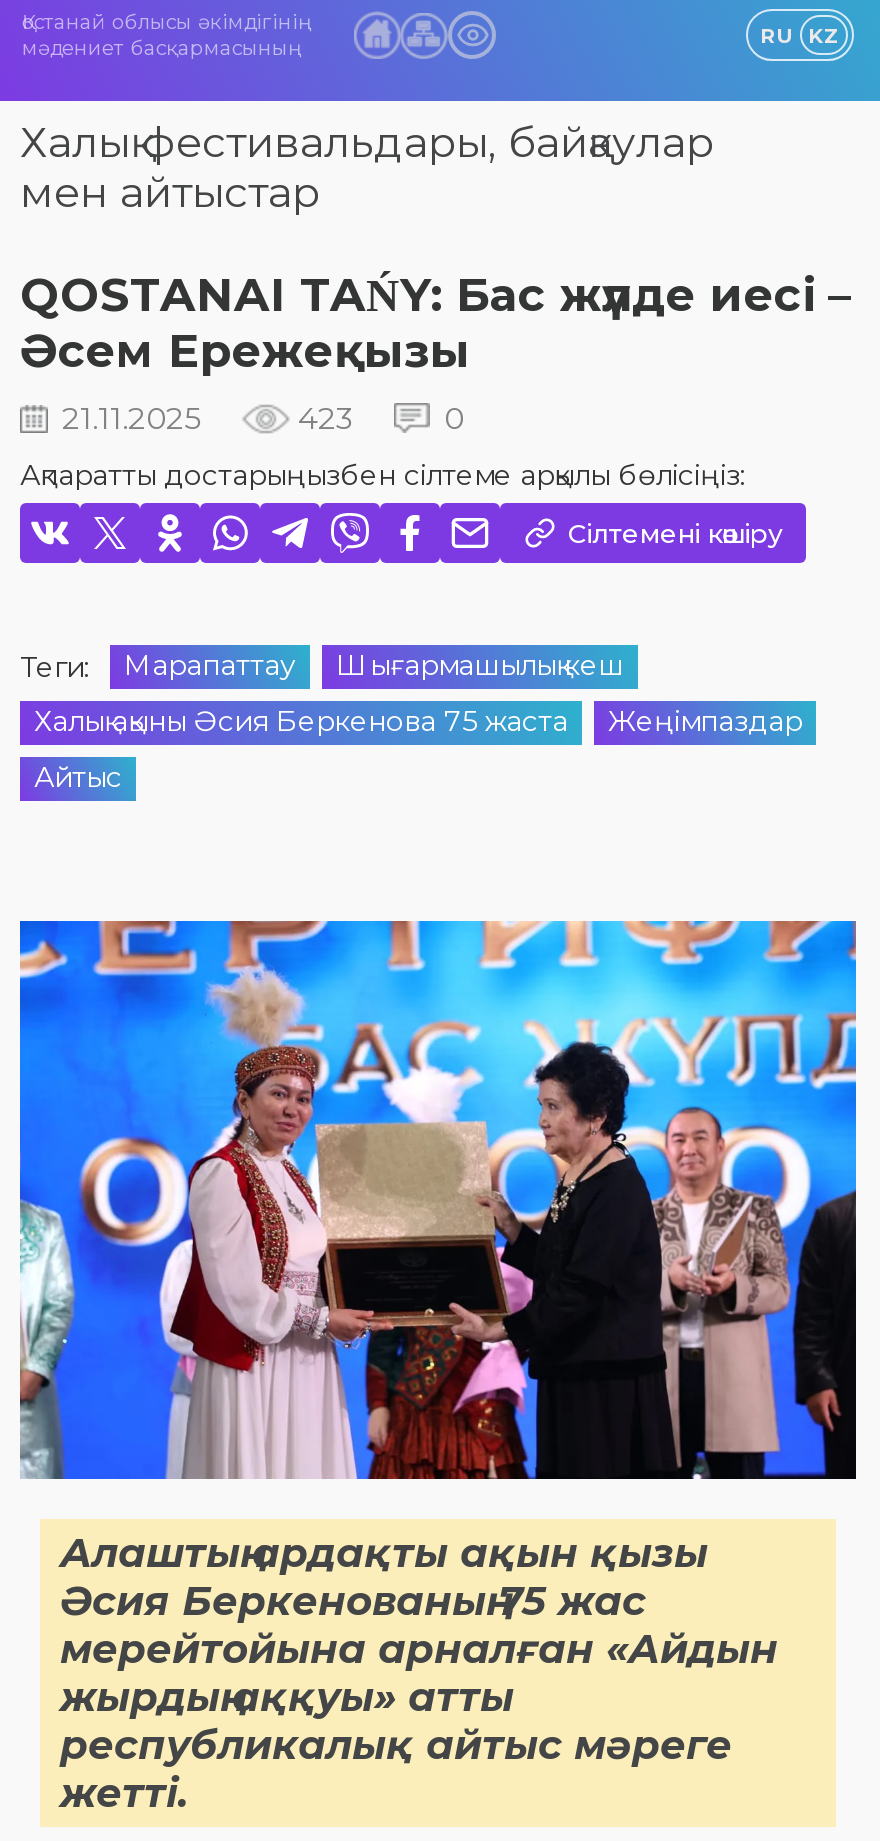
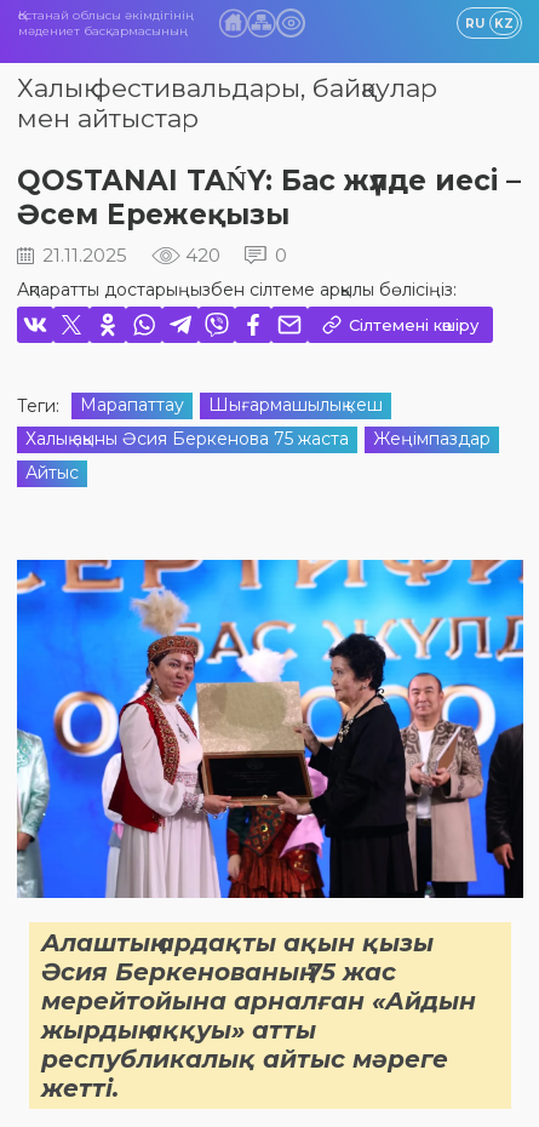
- 423
+ 420
